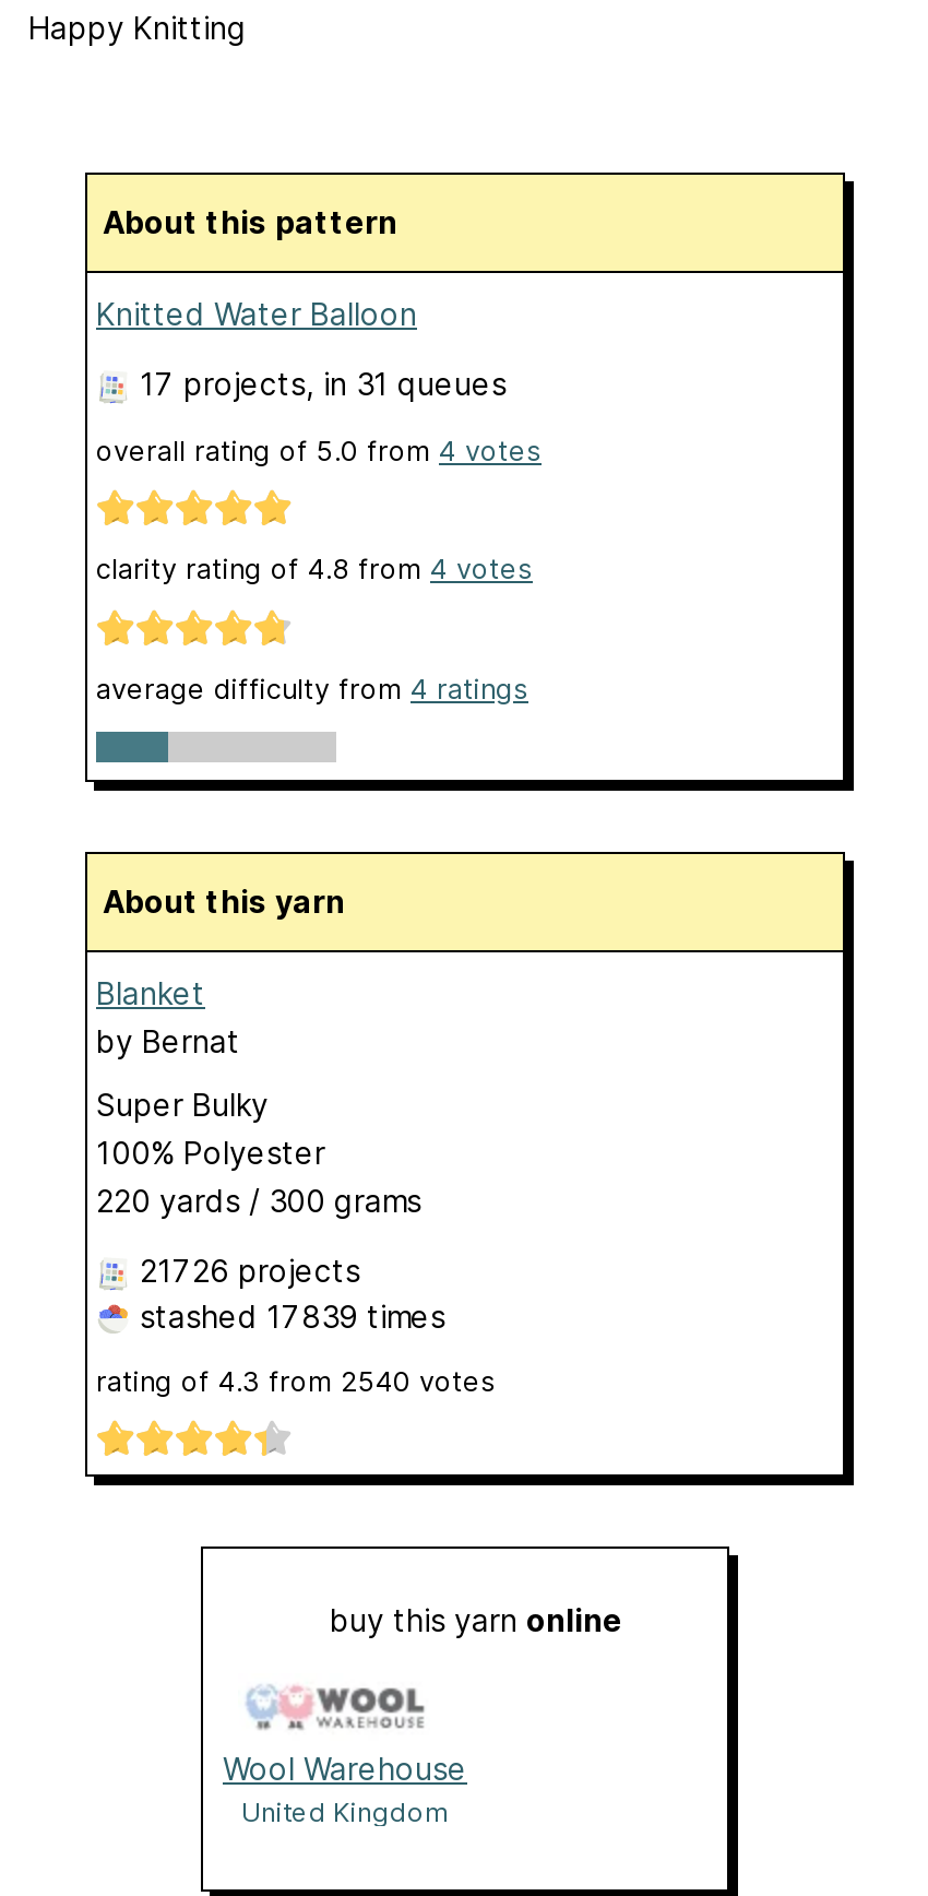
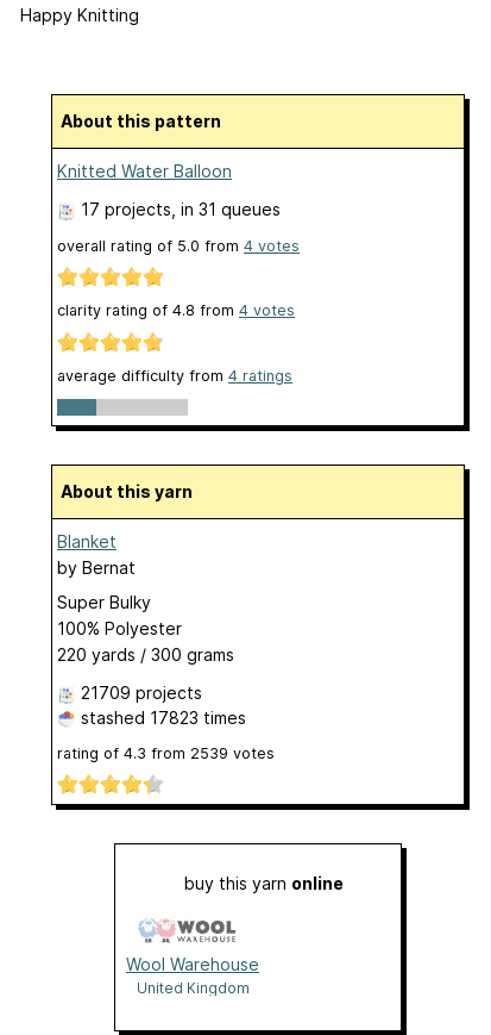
- 21726 projects
+ 21709 projects

- stashed 17839 times
+ stashed 17823 times

- rating of 4.3 from 2540 votes
+ rating of 4.3 from 2539 votes
